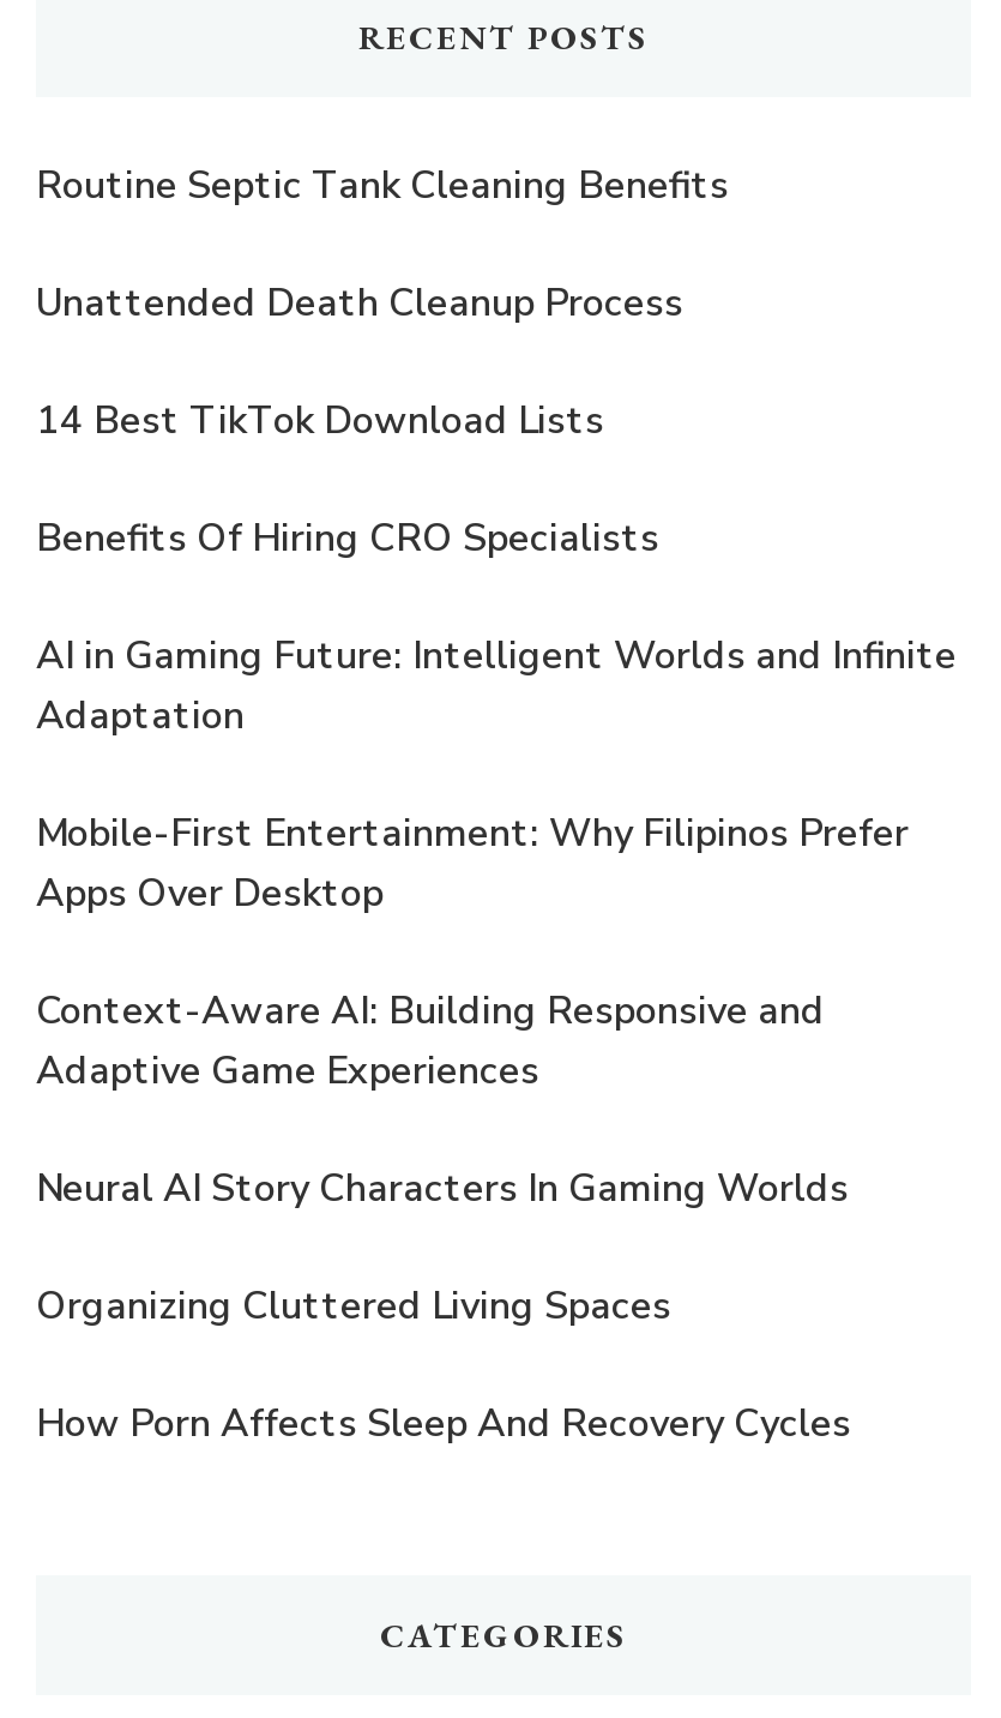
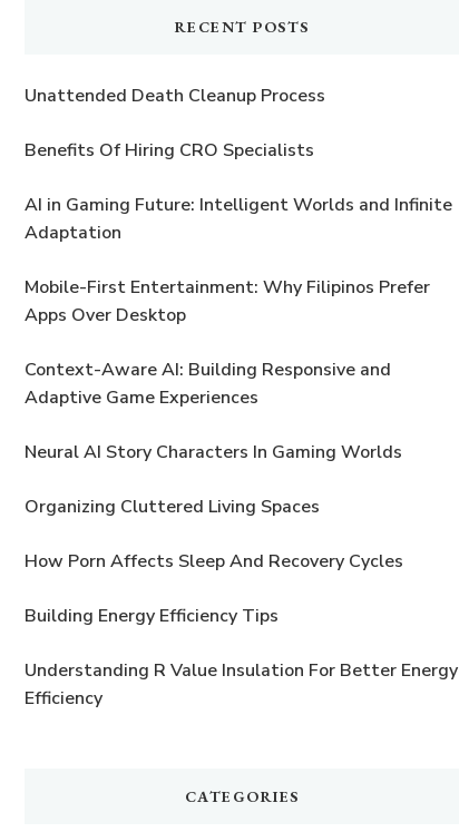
- Routine Septic Tank Cleaning Benefits

moved up: Unattended Death Cleanup Process

- 14 Best TikTok Download Lists

moved up: Benefits Of Hiring CRO Specialists | AI in Gaming Future: Intelligent Worlds and Infinite | Adaptation | ... | Organizing Cluttered Living Spaces | How Porn Affects Sleep And Recovery Cycles

+ Building Energy Efficiency Tips
+ Understanding R Value Insulation For Better Energy
+ Efficiency
